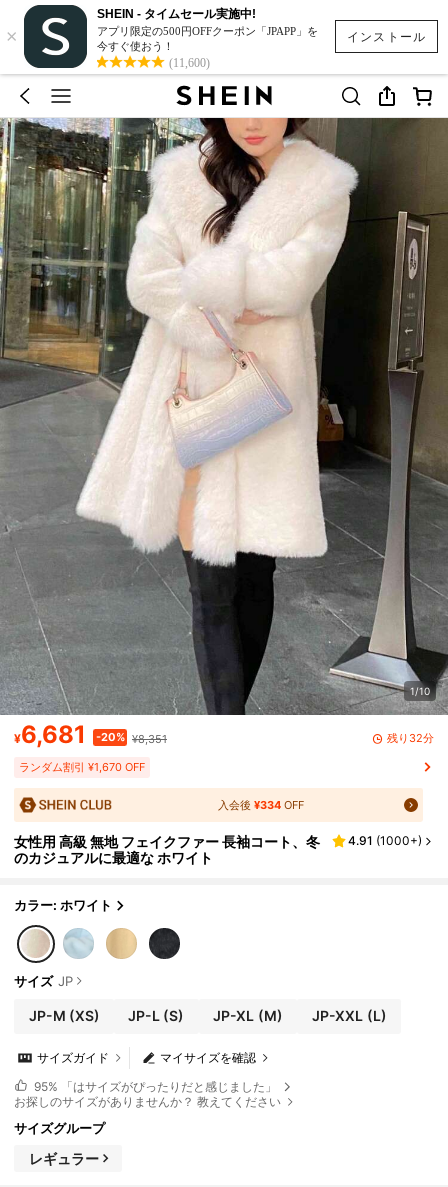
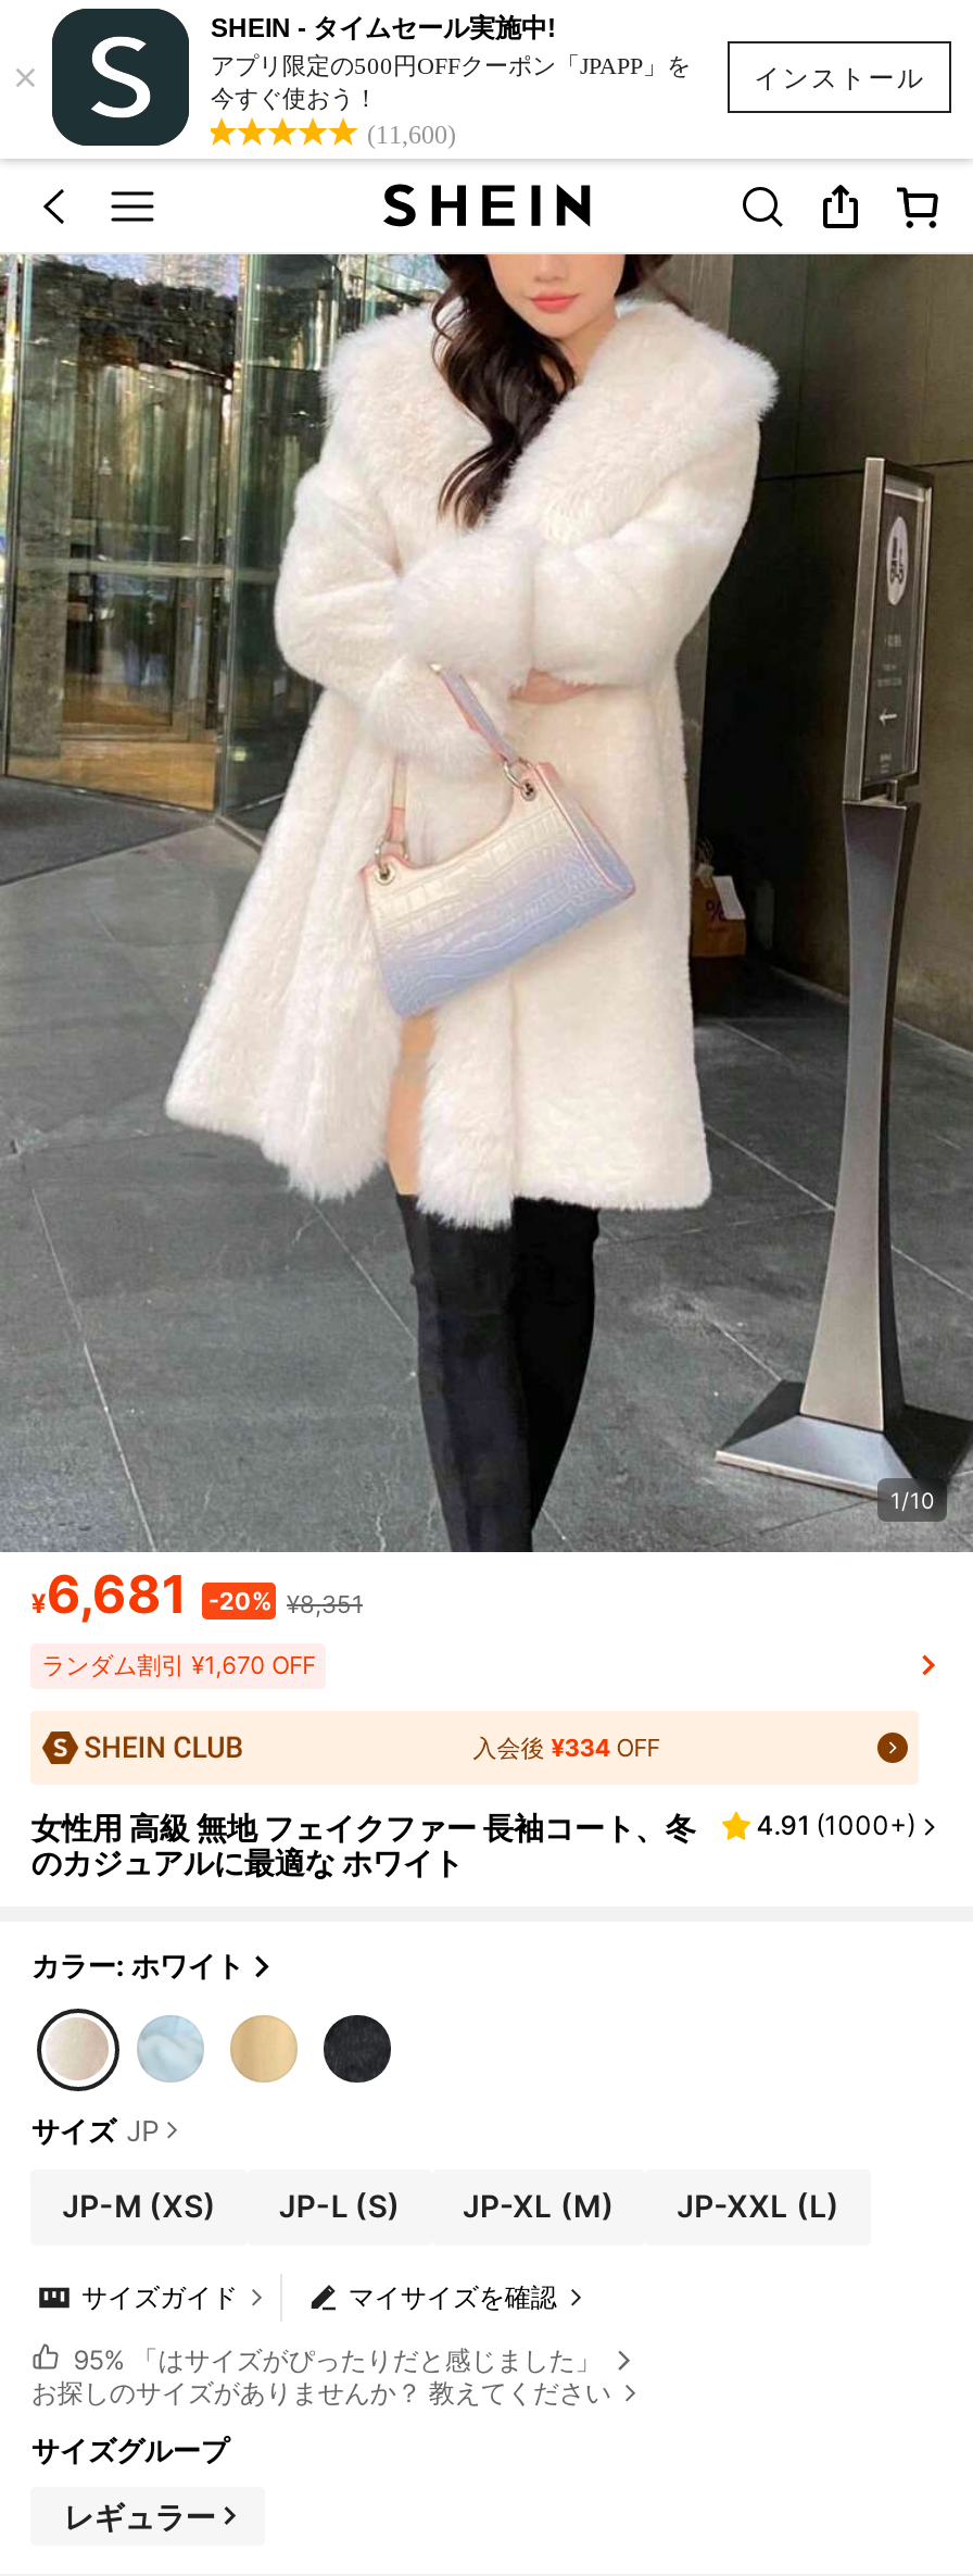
- 残り32分
